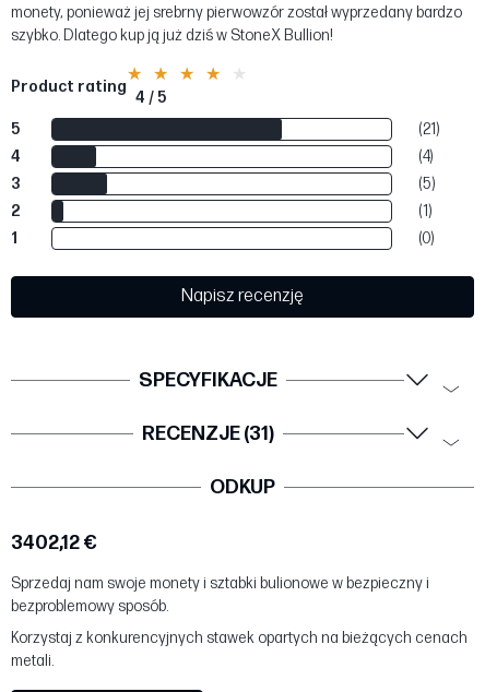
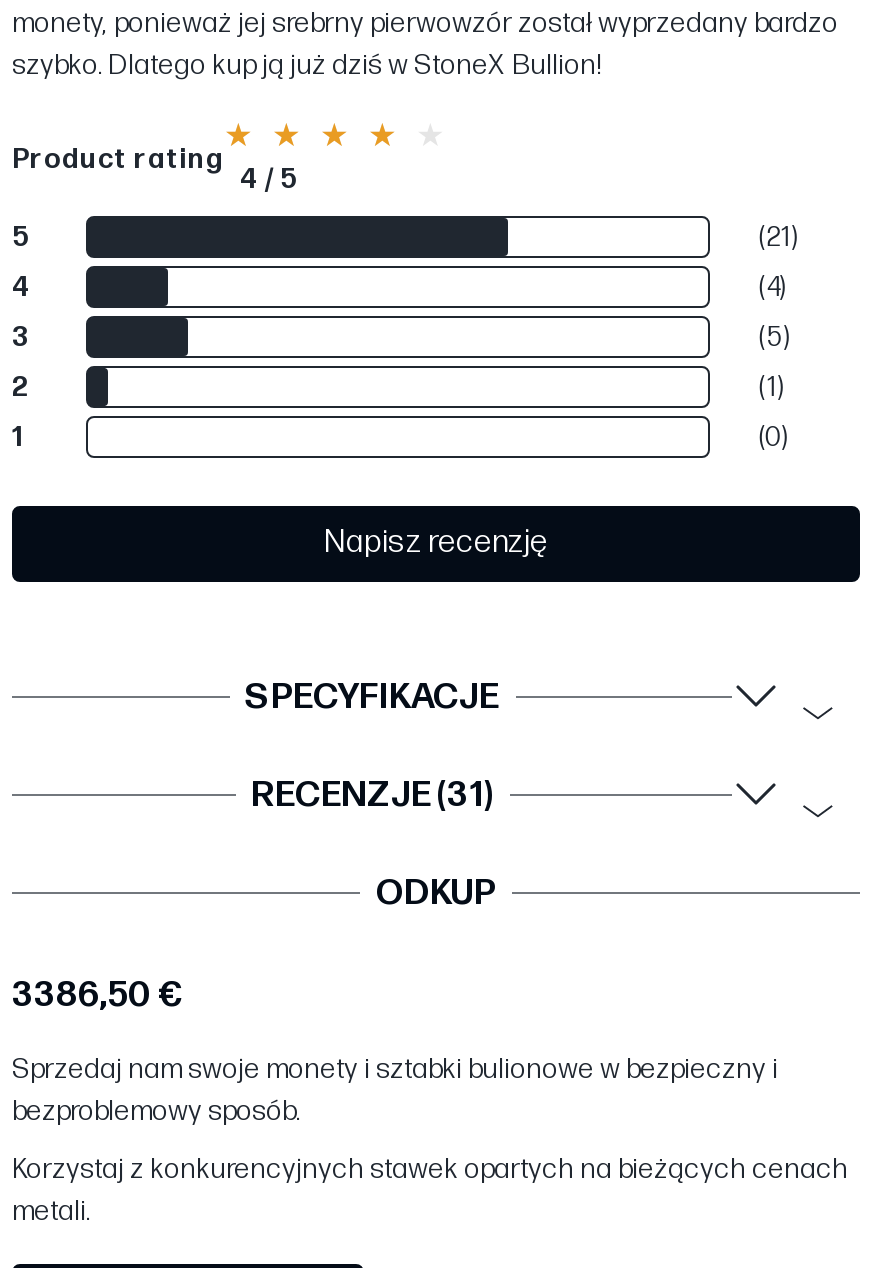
- 3402,12 €
+ 3386,50 €
